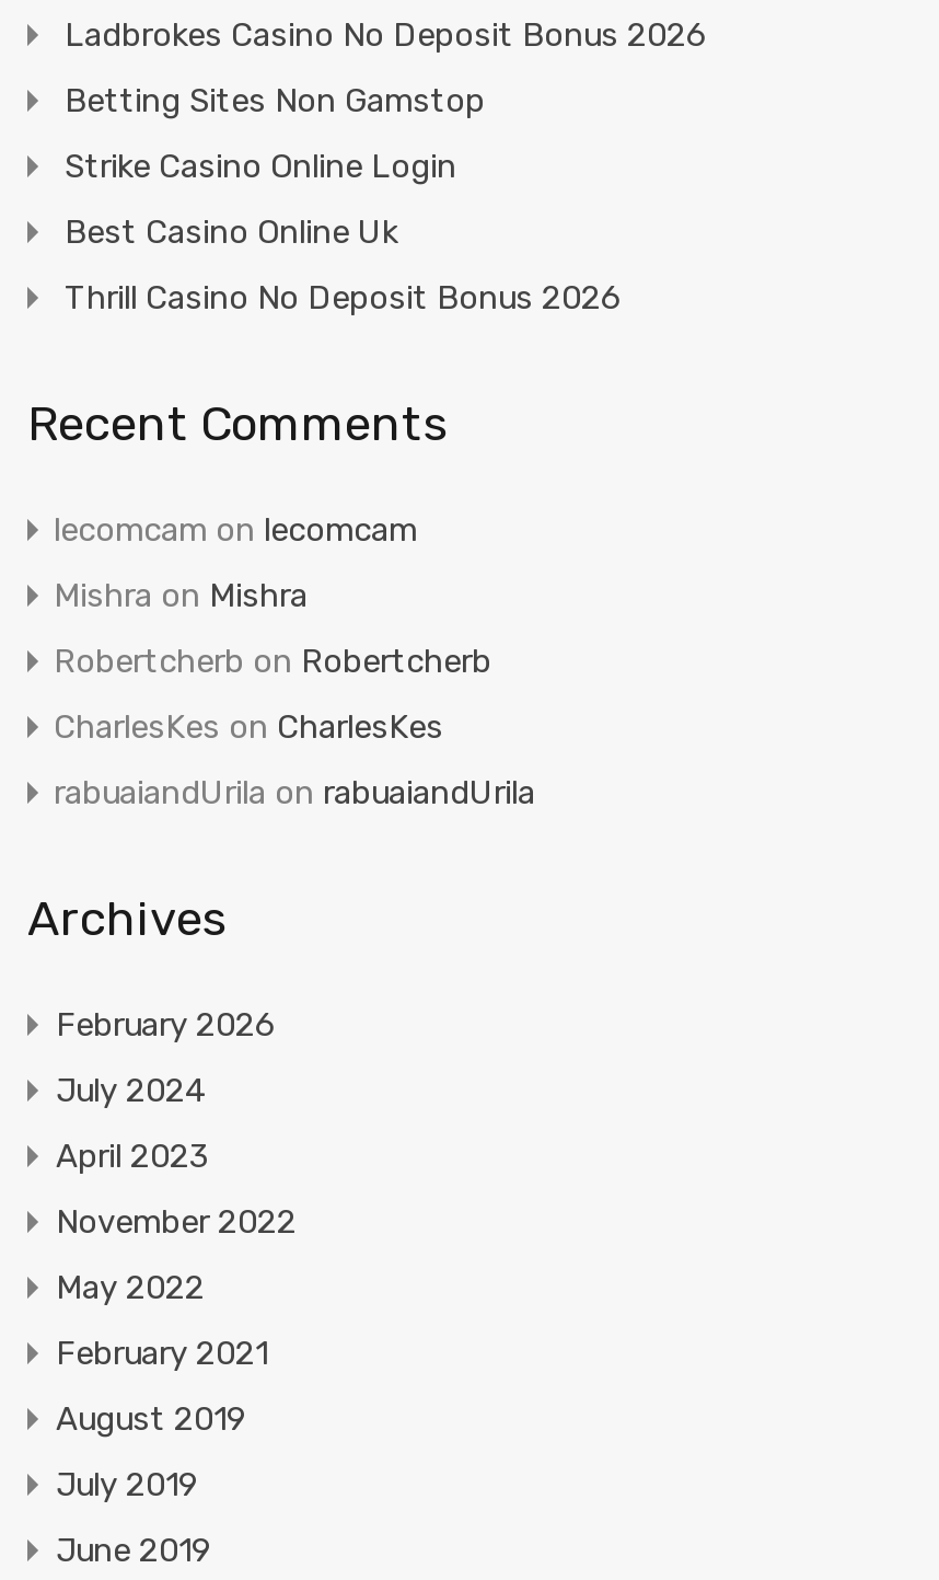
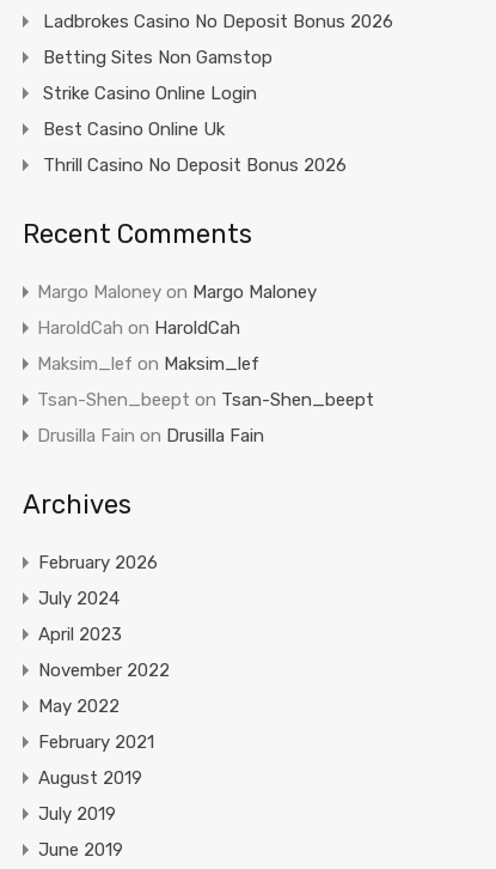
- lecomcam on lecomcam
+ Margo Maloney on Margo Maloney

- Mishra on Mishra
+ HaroldCah on HaroldCah

- Robertcherb on Robertcherb
+ Maksim_lef on Maksim_lef

- CharlesKes on CharlesKes
+ Tsan-Shen_beept on Tsan-Shen_beept

- rabuaiandUrila on rabuaiandUrila
+ Drusilla Fain on Drusilla Fain
